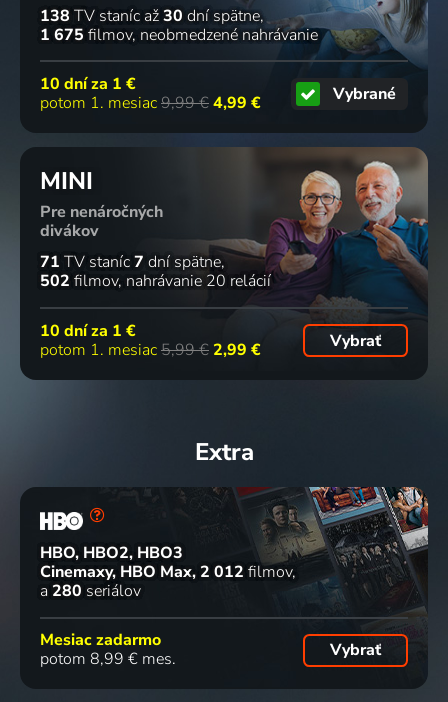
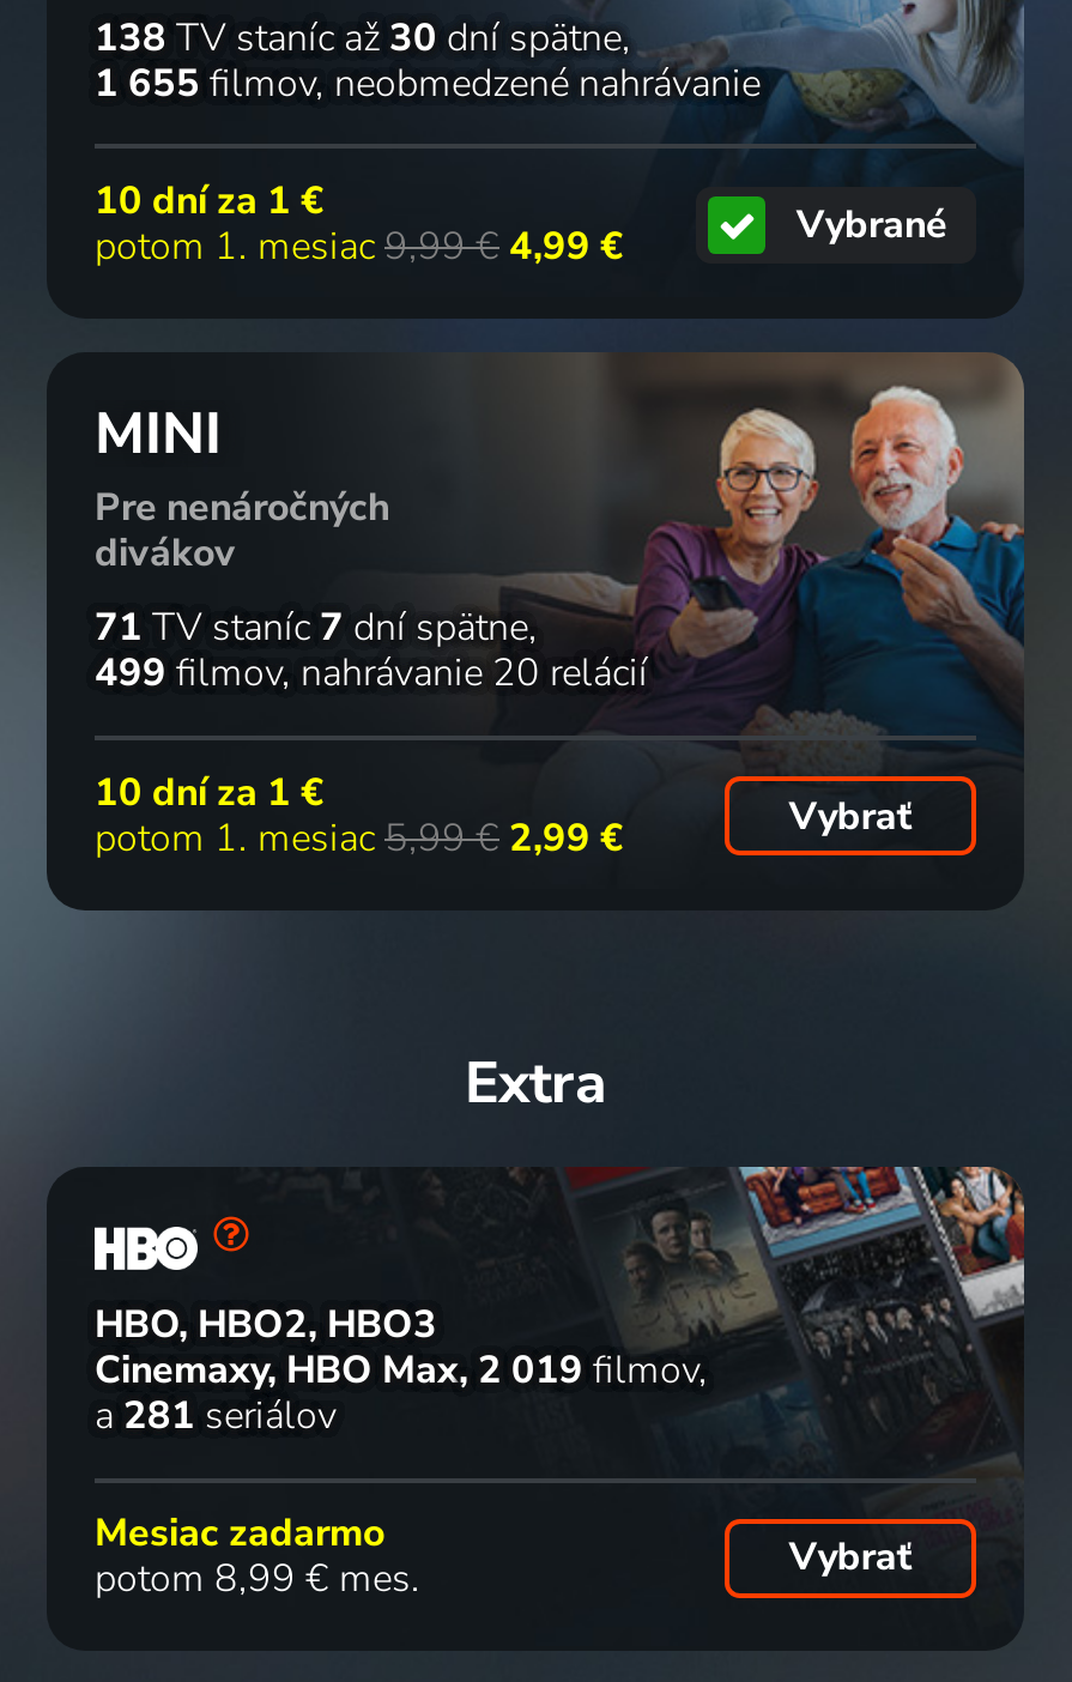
- 1 675 filmov neobmedzené nahrávanie
+ 1 655 filmov neobmedzené nahrávanie

- 502 filmov nahrávanie 20 relácií
+ 499 filmov nahrávanie 20 relácií

- Cinemaxy, HBO Max 2 012 filmov
+ Cinemaxy, HBO Max 2 019 filmov

- a 280 seriálov
+ a 281 seriálov
